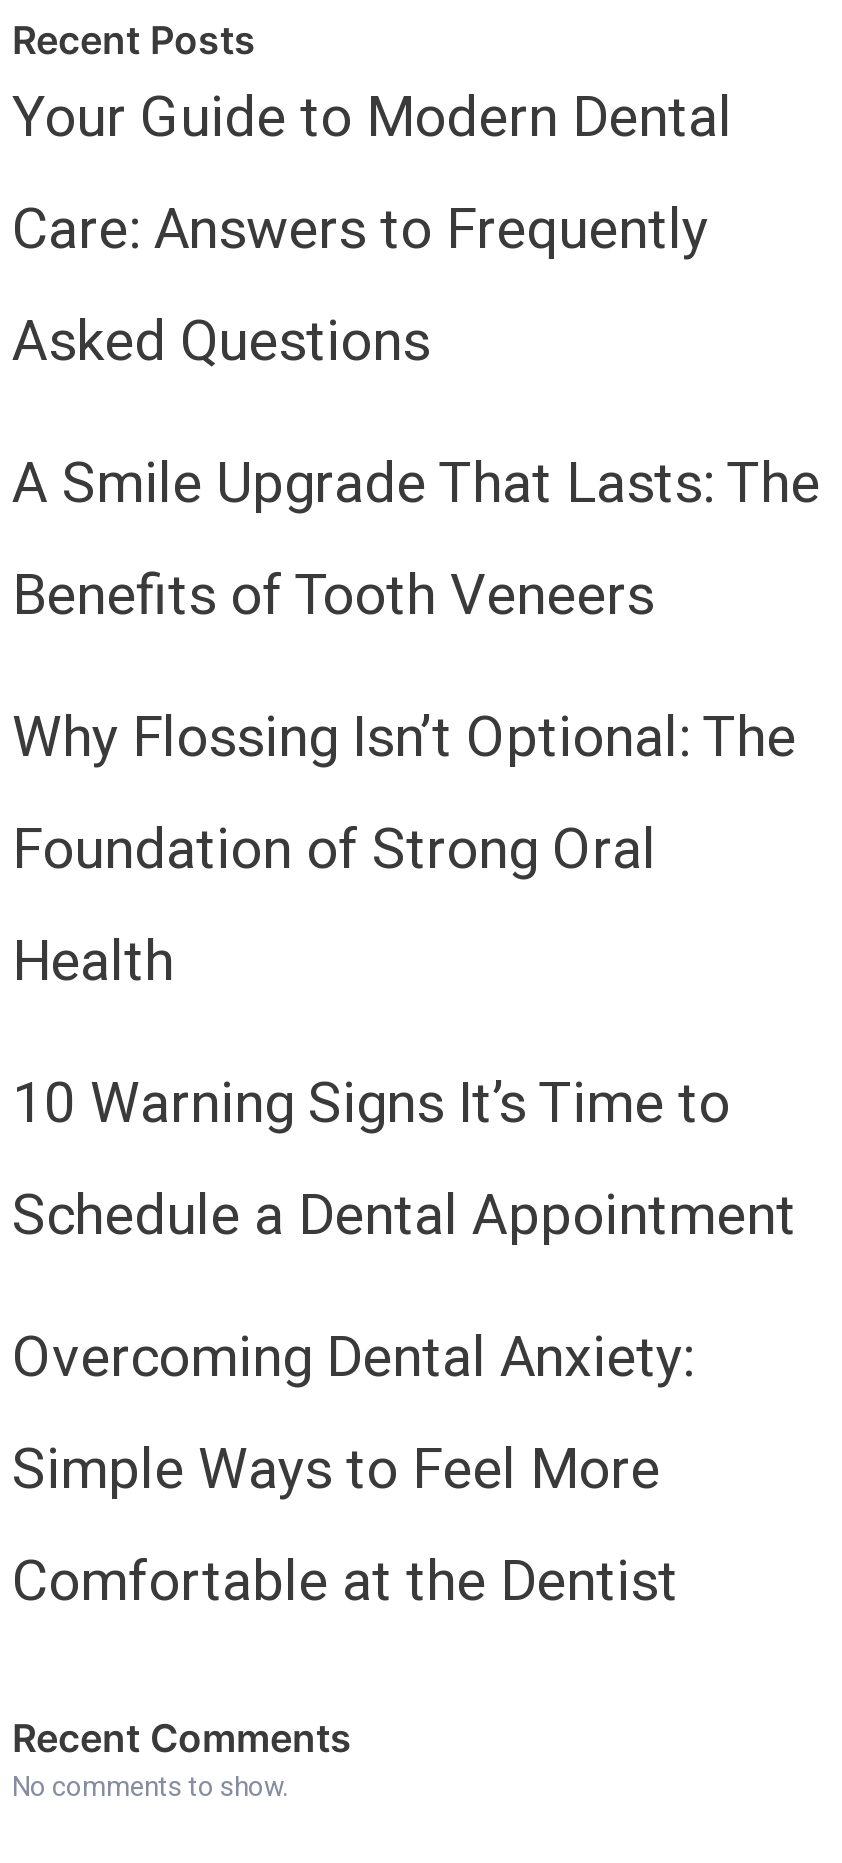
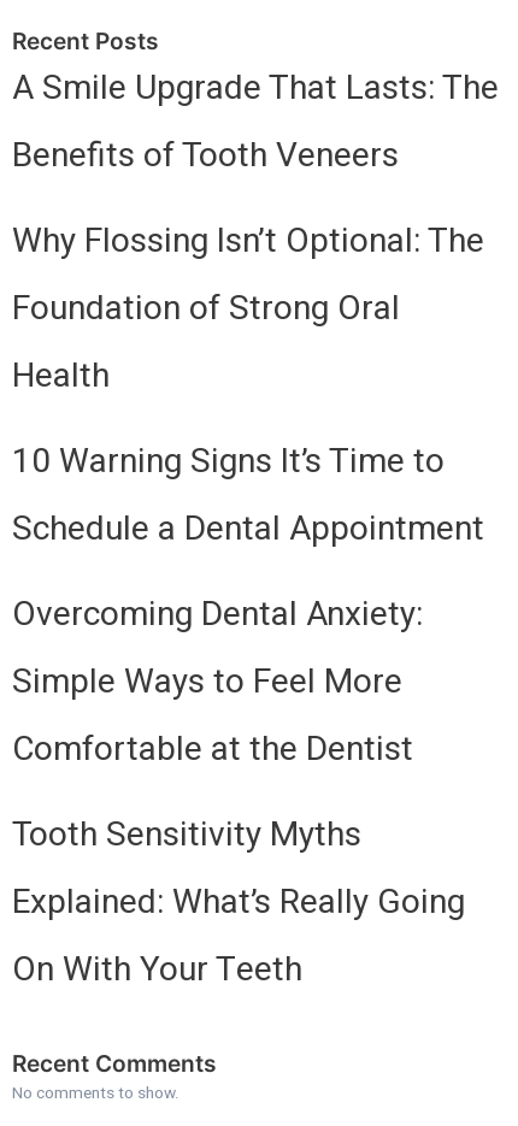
- Your Guide to Modern Dental
- Care: Answers to Frequently
- Asked Questions

moved up: A Smile Upgrade That Lasts: The | Benefits of Tooth Veneers | Why Flossing Isn’t Optional: The | ... | Simple Ways to Feel More | Comfortable at the Dentist

+ Tooth Sensitivity Myths
+ Explained: What’s Really Going
+ On With Your Teeth
